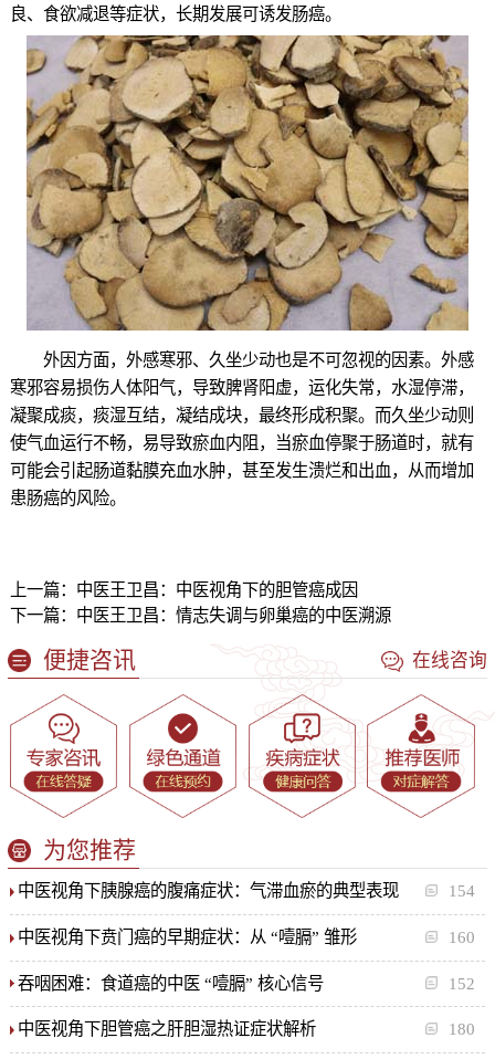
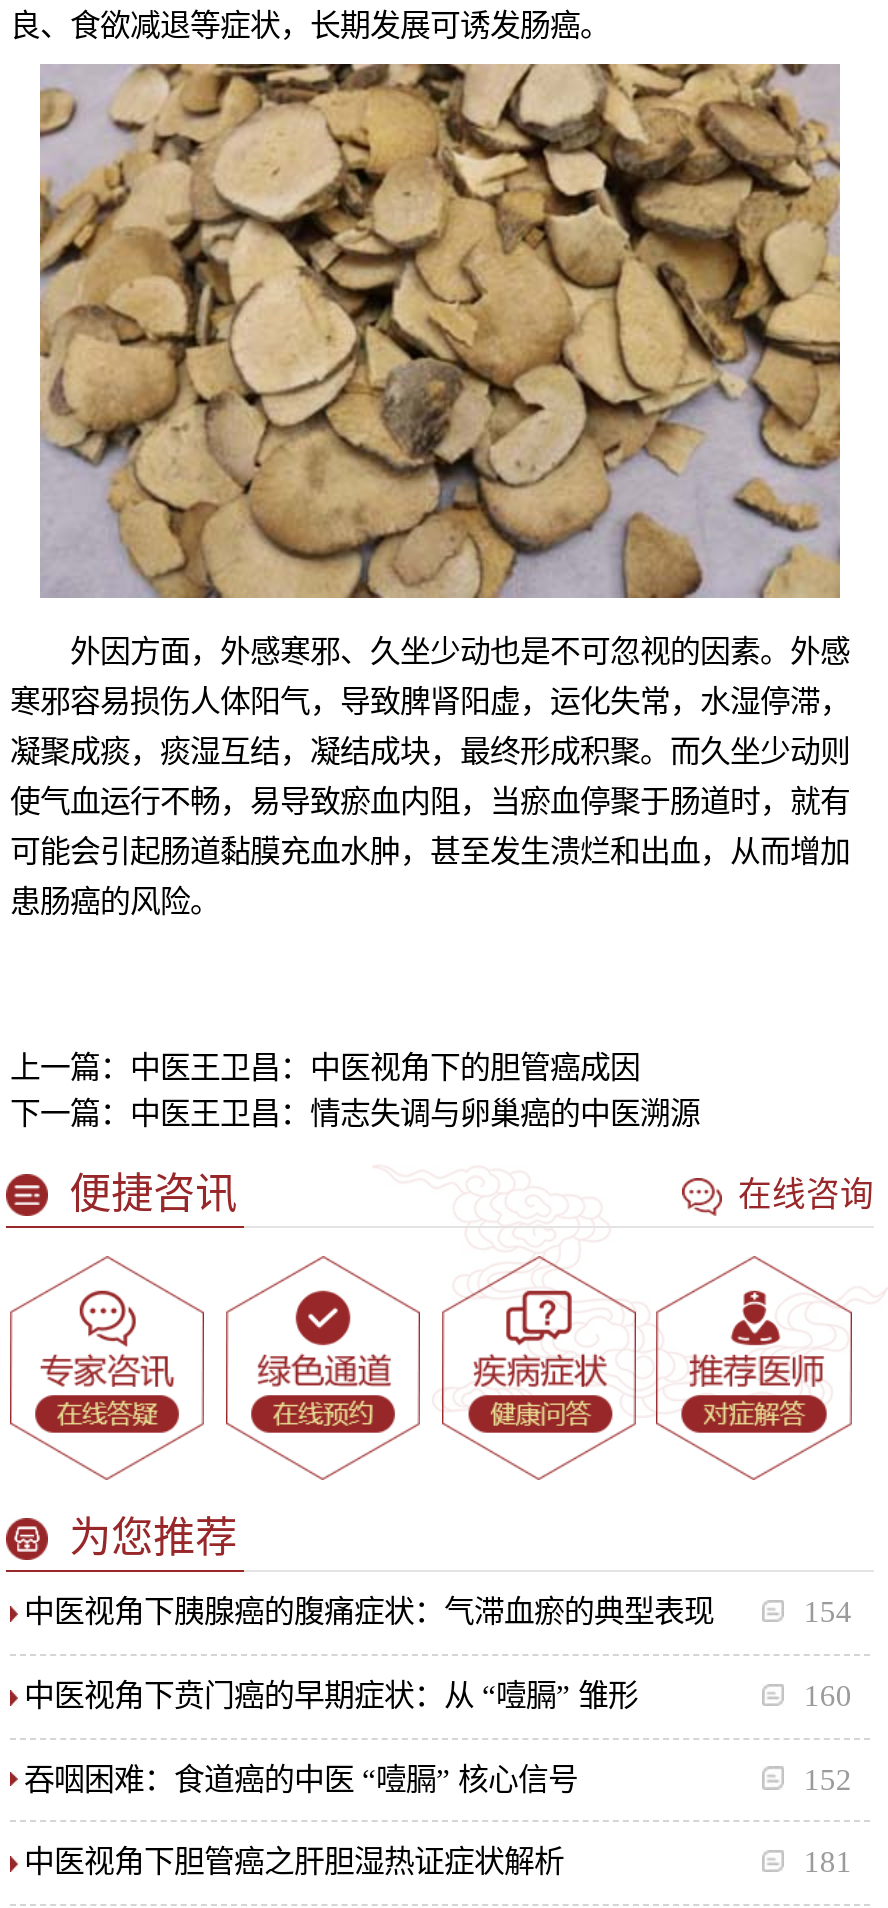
- 180
+ 181
